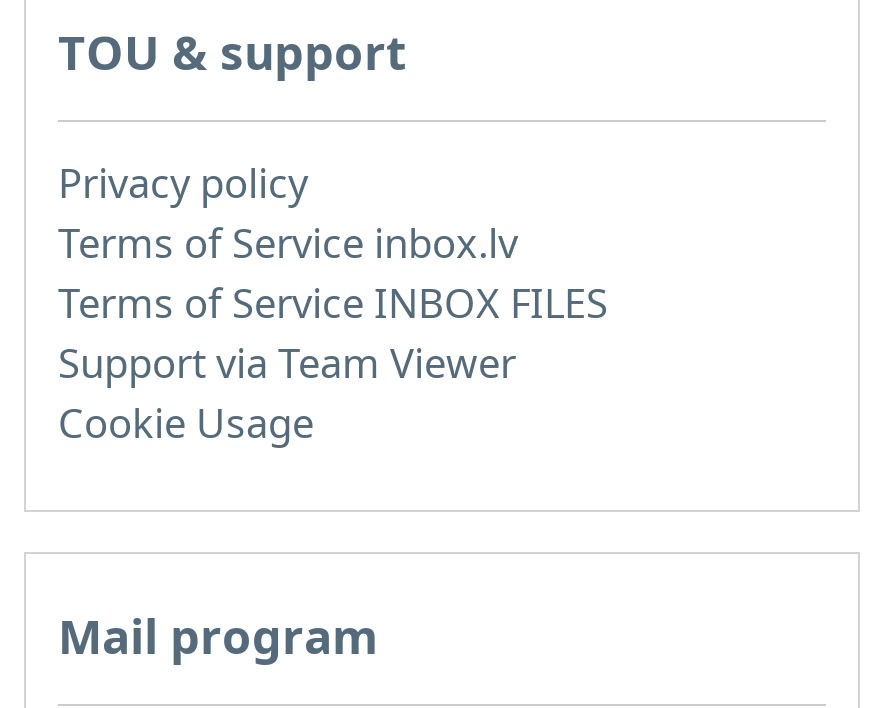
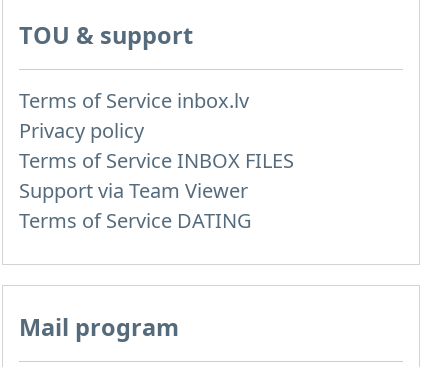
moved down: Privacy policy

moved up: Terms of Service inbox.lv

- Cookie Usage
+ Terms of Service DATING
